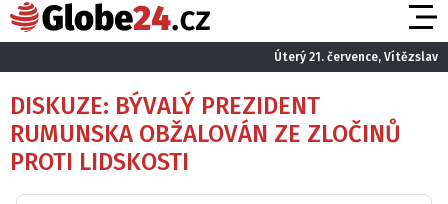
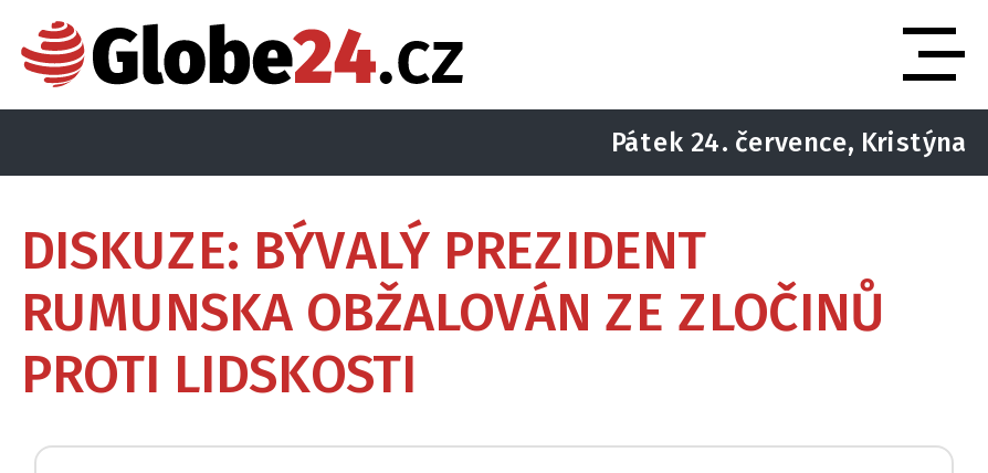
- Úterý 21. července, Vítězslav
+ Pátek 24. července, Kristýna
